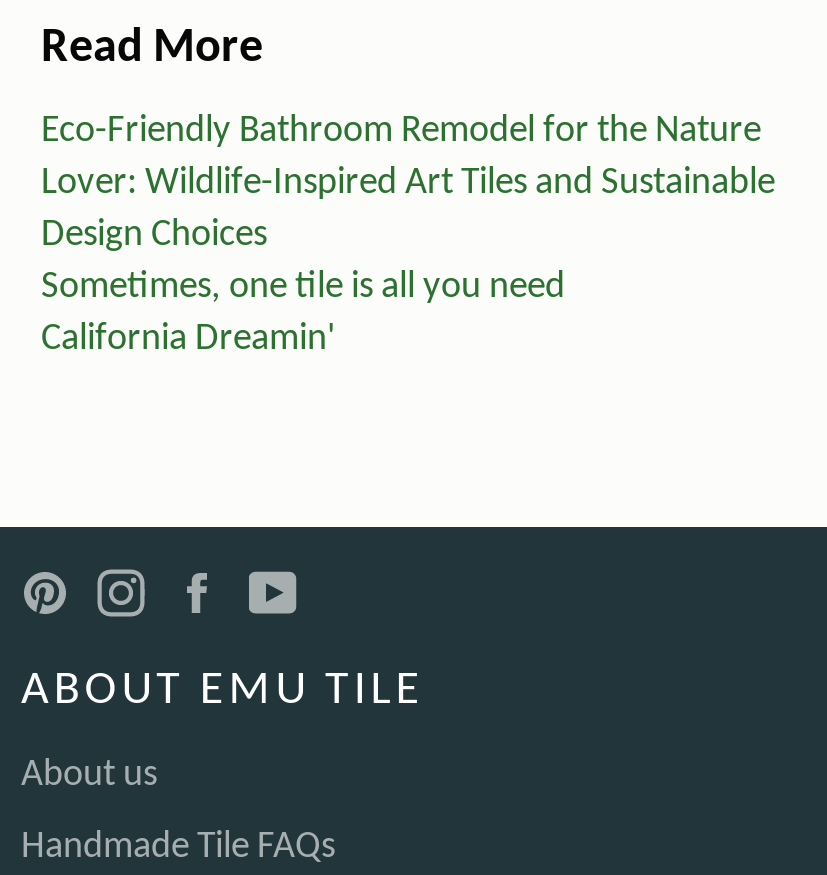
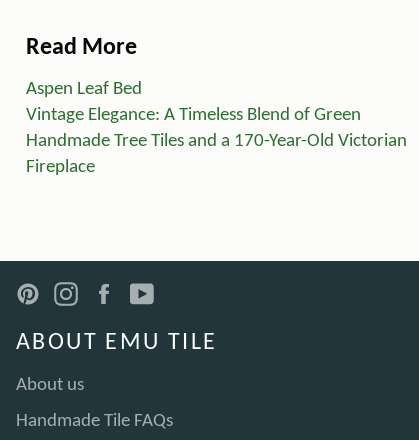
- Eco-Friendly Bathroom Remodel for the Nature
- Lover: Wildlife-Inspired Art Tiles and Sustainable
- Design Choices
- Sometimes, one tile is all you need
- California Dreamin'
+ Aspen Leaf Bed
+ Vintage Elegance: A Timeless Blend of Green
+ Handmade Tree Tiles and a 170-Year-Old Victorian
+ Fireplace
